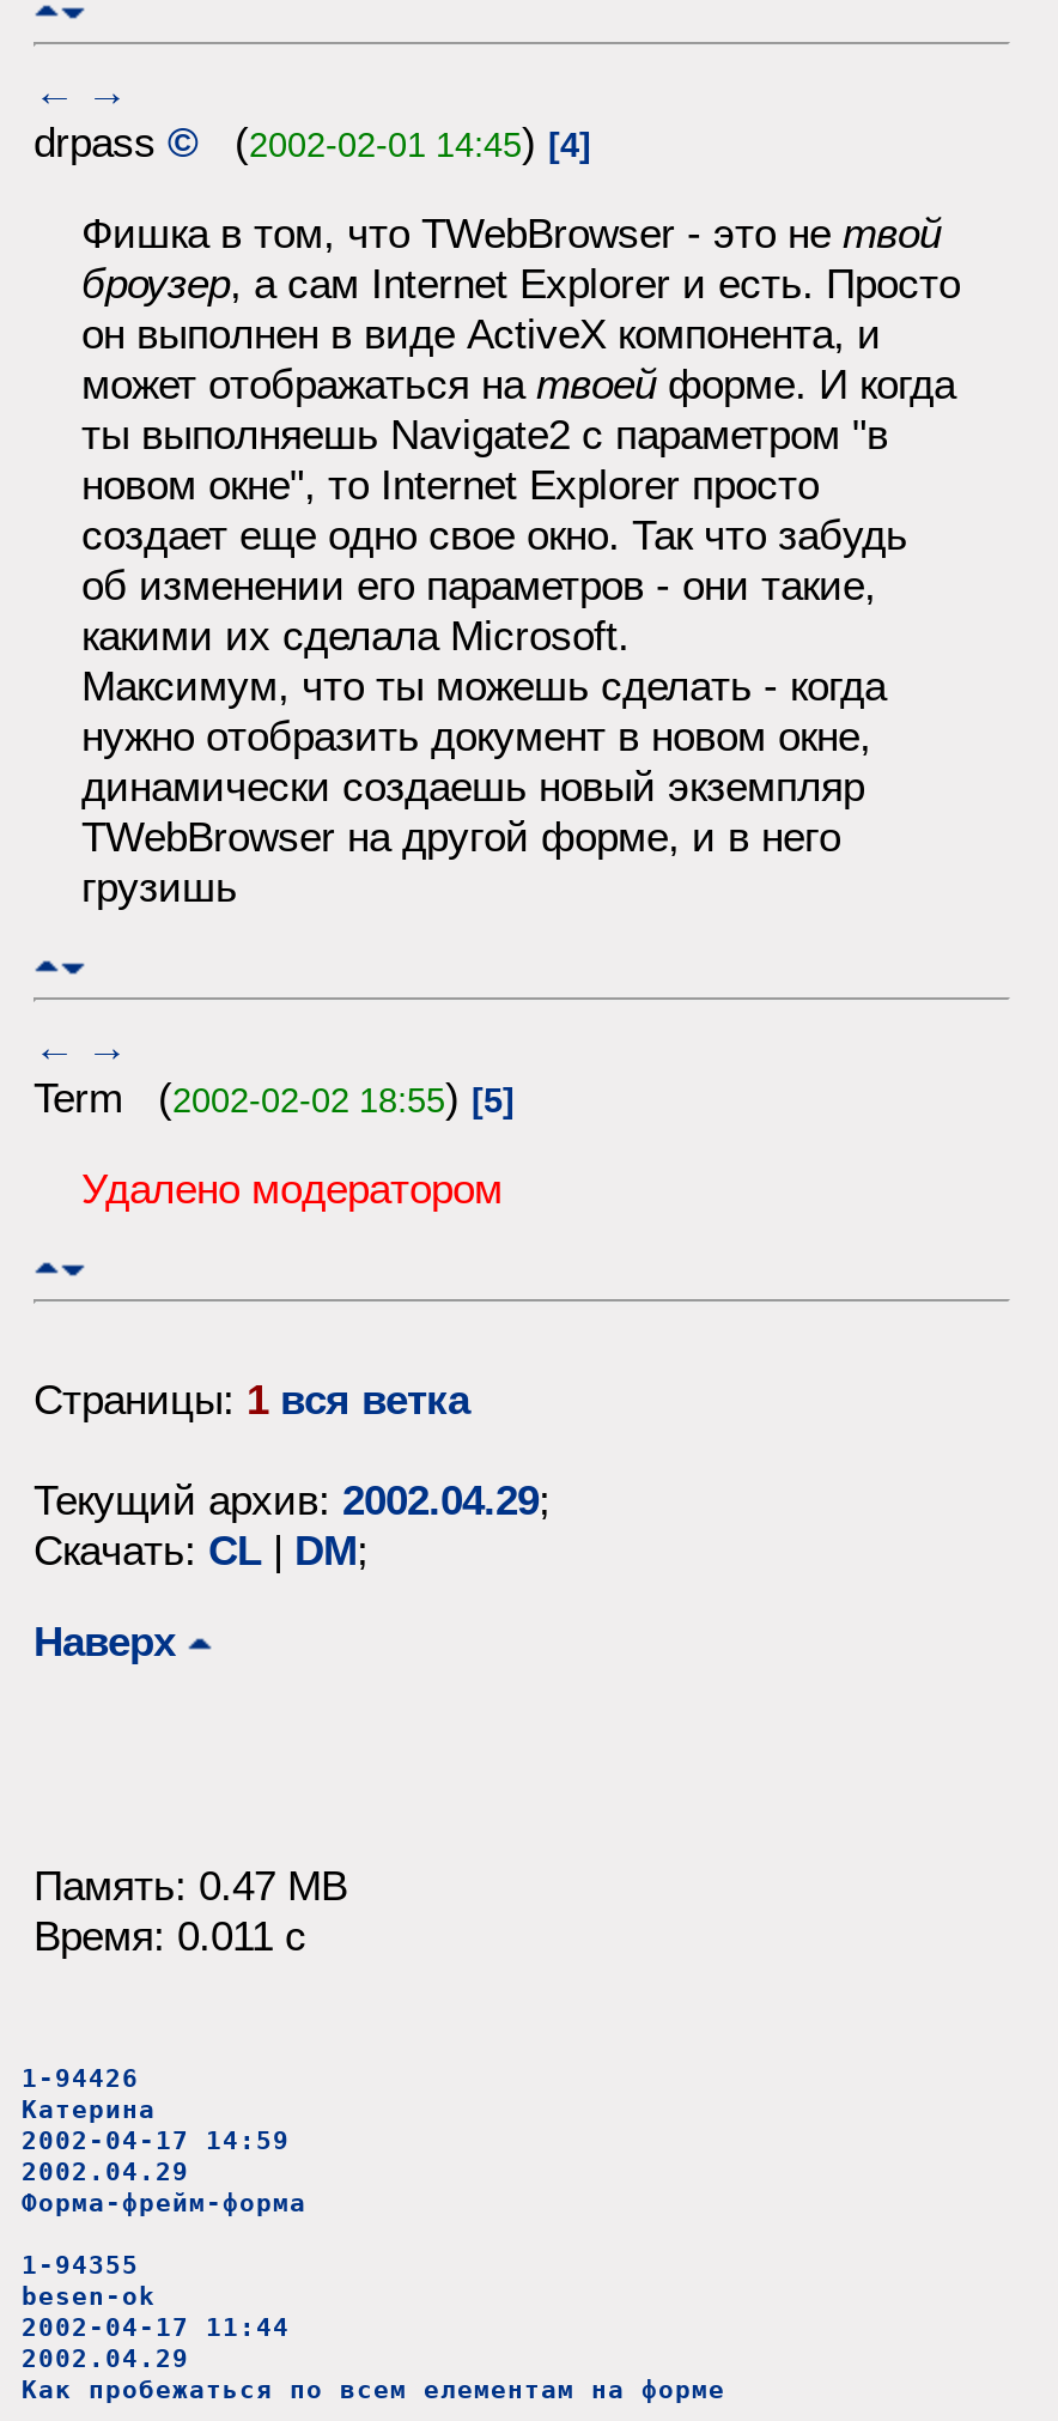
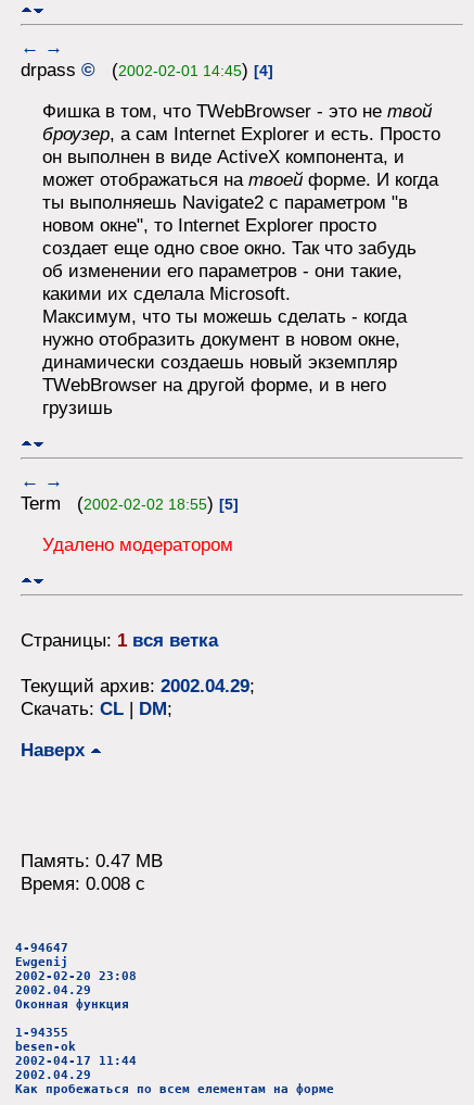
- Время: 0.011 c
+ Время: 0.008 c

- 1-94426
- Катерина
- 2002-04-17 14:59
+ 4-94647
+ Ewgenij
+ 2002-02-20 23:08

- Форма-фрейм-форма
+ Оконная функция
